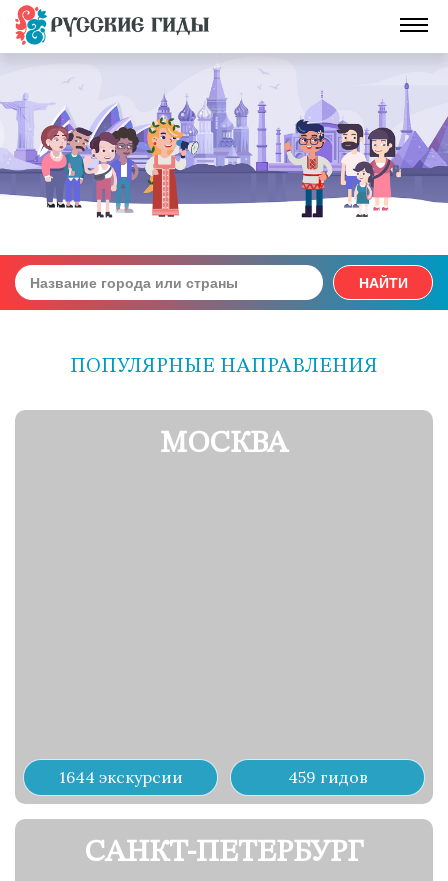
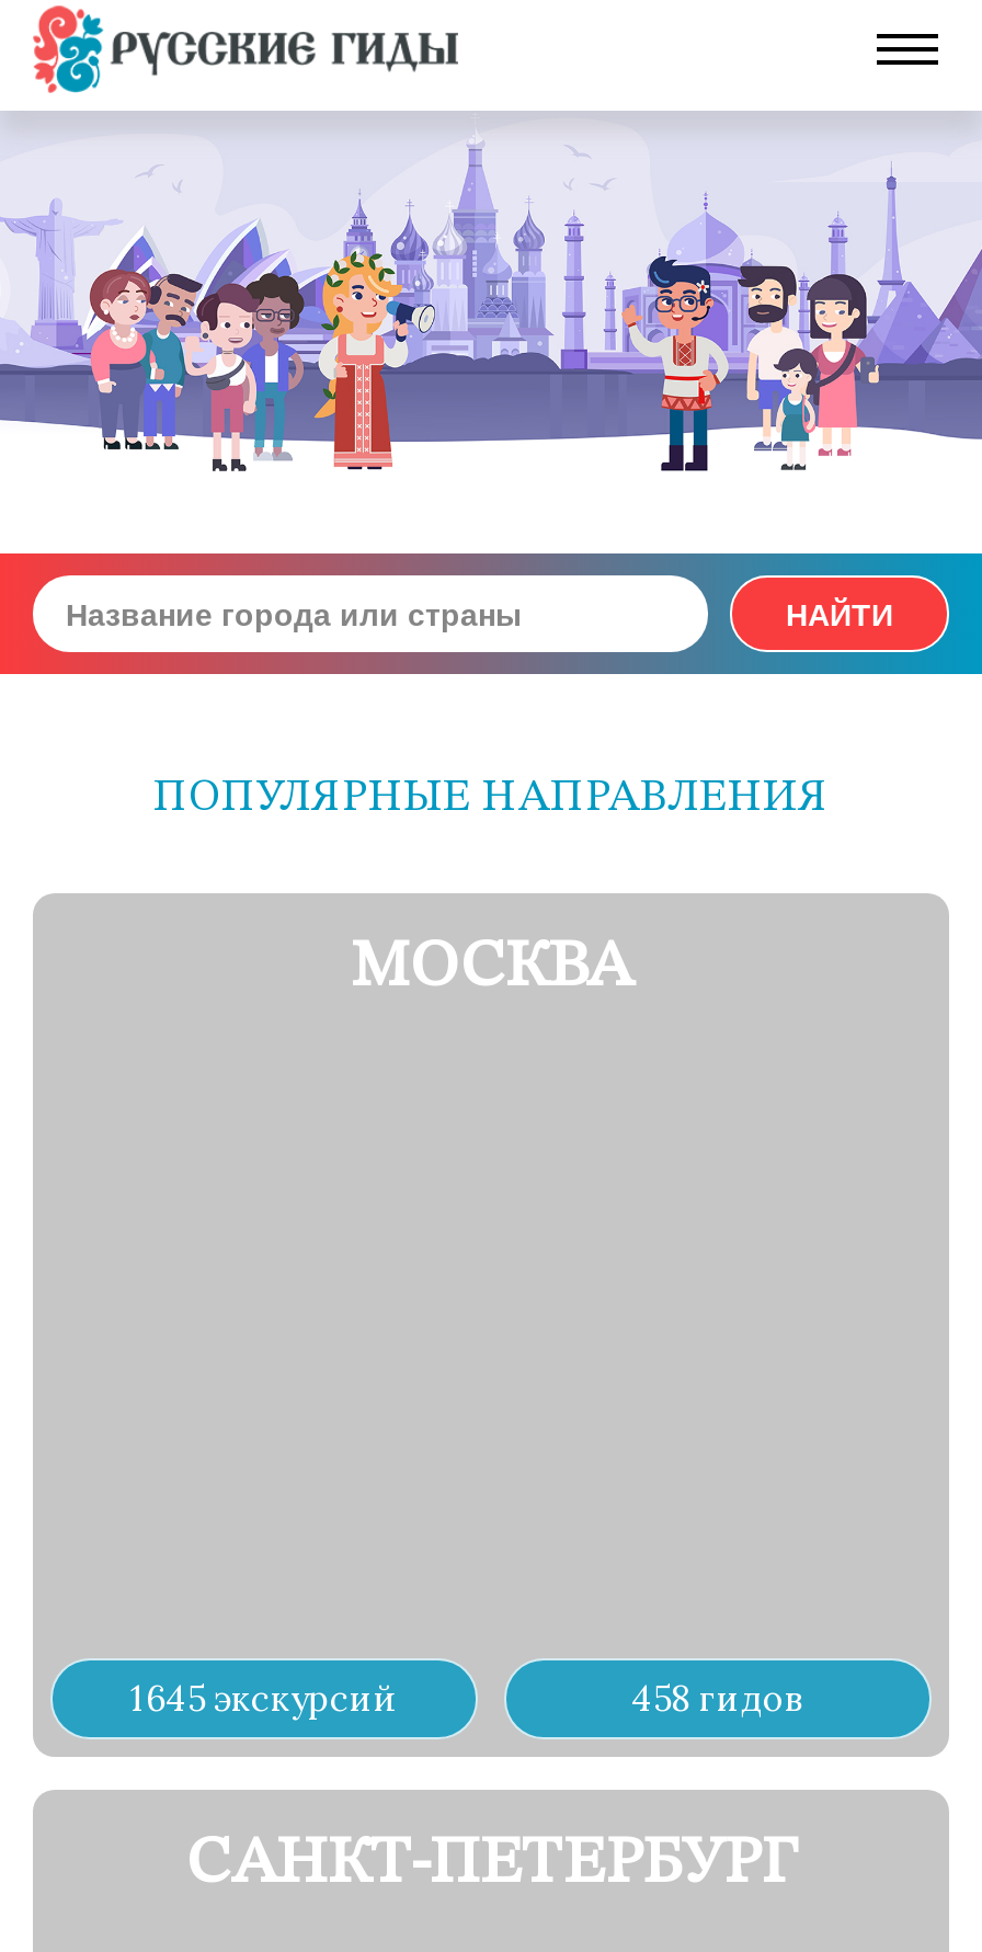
- 1644 экскурсии
- 459 гидов
+ 1645 экскурсий
+ 458 гидов
